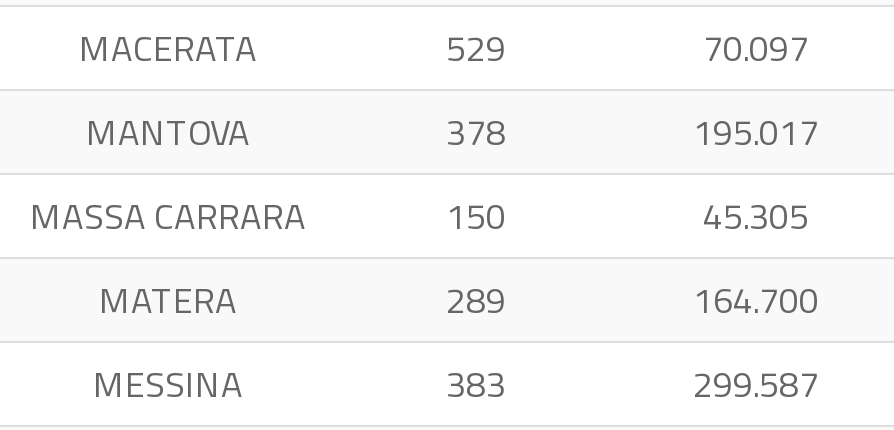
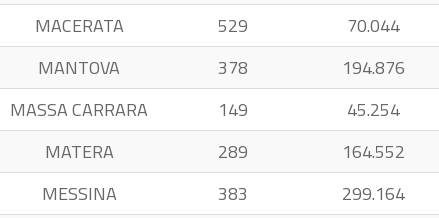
- 70.097
+ 70.044

- 195.017
+ 194.876

- 150
+ 149

- 45.305
+ 45.254

- 164.700
+ 164.552

- 299.587
+ 299.164
